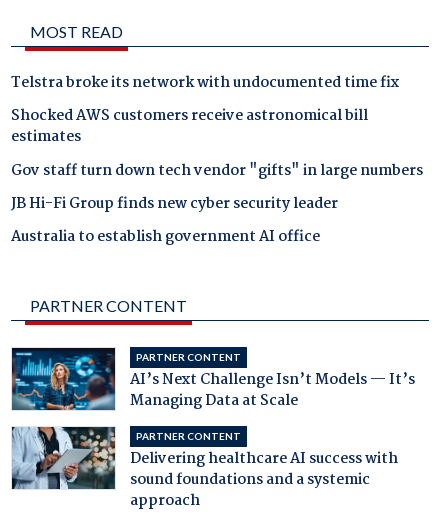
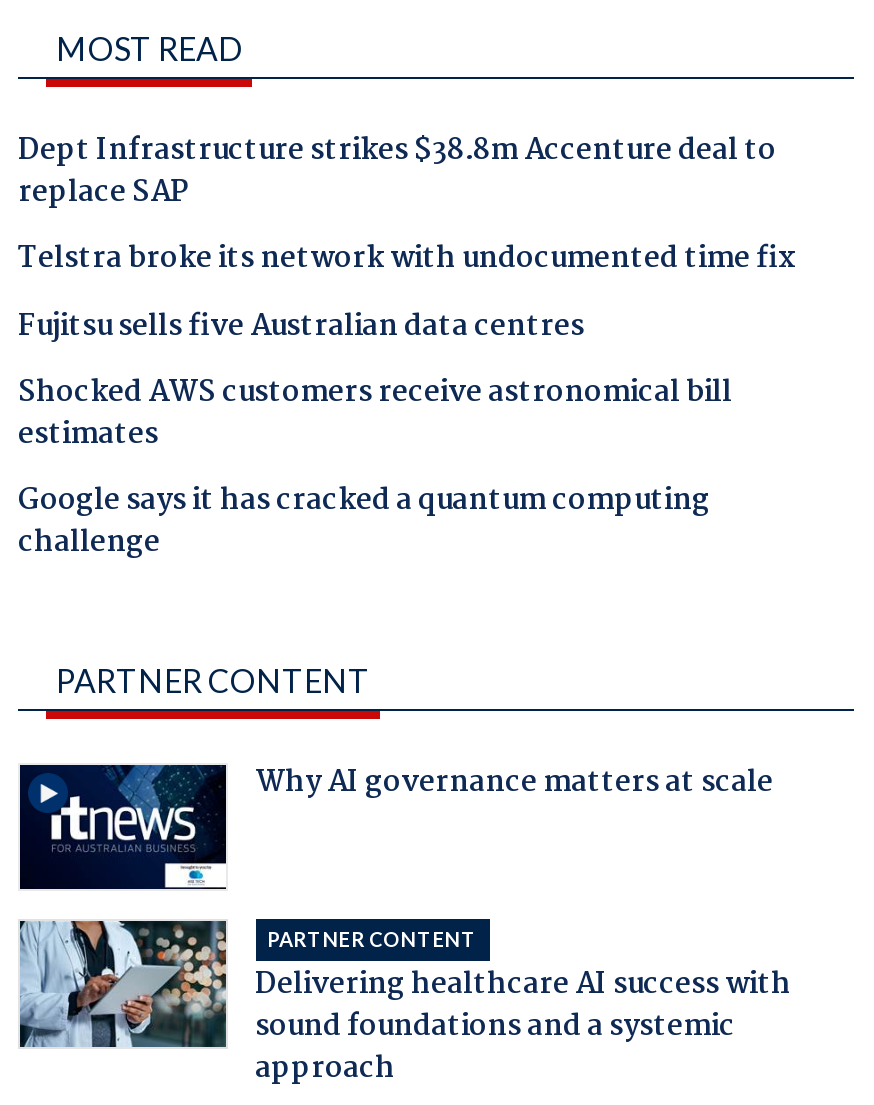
+ Dept Infrastructure strikes $38.8m Accenture deal to
+ replace SAP

+ Fujitsu sells five Australian data centres

moved down: Shocked AWS customers receive astronomical bill | estimates

- Gov staff turn down tech vendor "gifts" in large numbers
- JB Hi-Fi Group finds new cyber security leader
- Australia to establish government AI office
+ Google says it has cracked a quantum computing
+ challenge

- [image]
- PARTNER CONTENT
- AI’s Next Challenge Isn’t Models — It’s
- Managing Data at Scale
+ [image]
+ Why AI governance matters at scale
